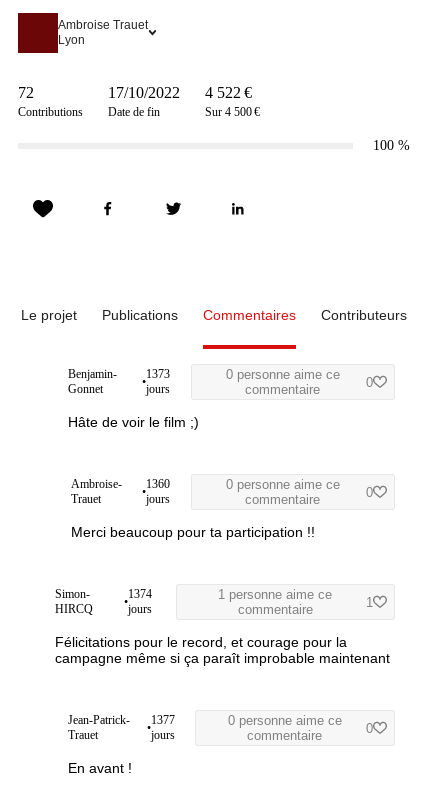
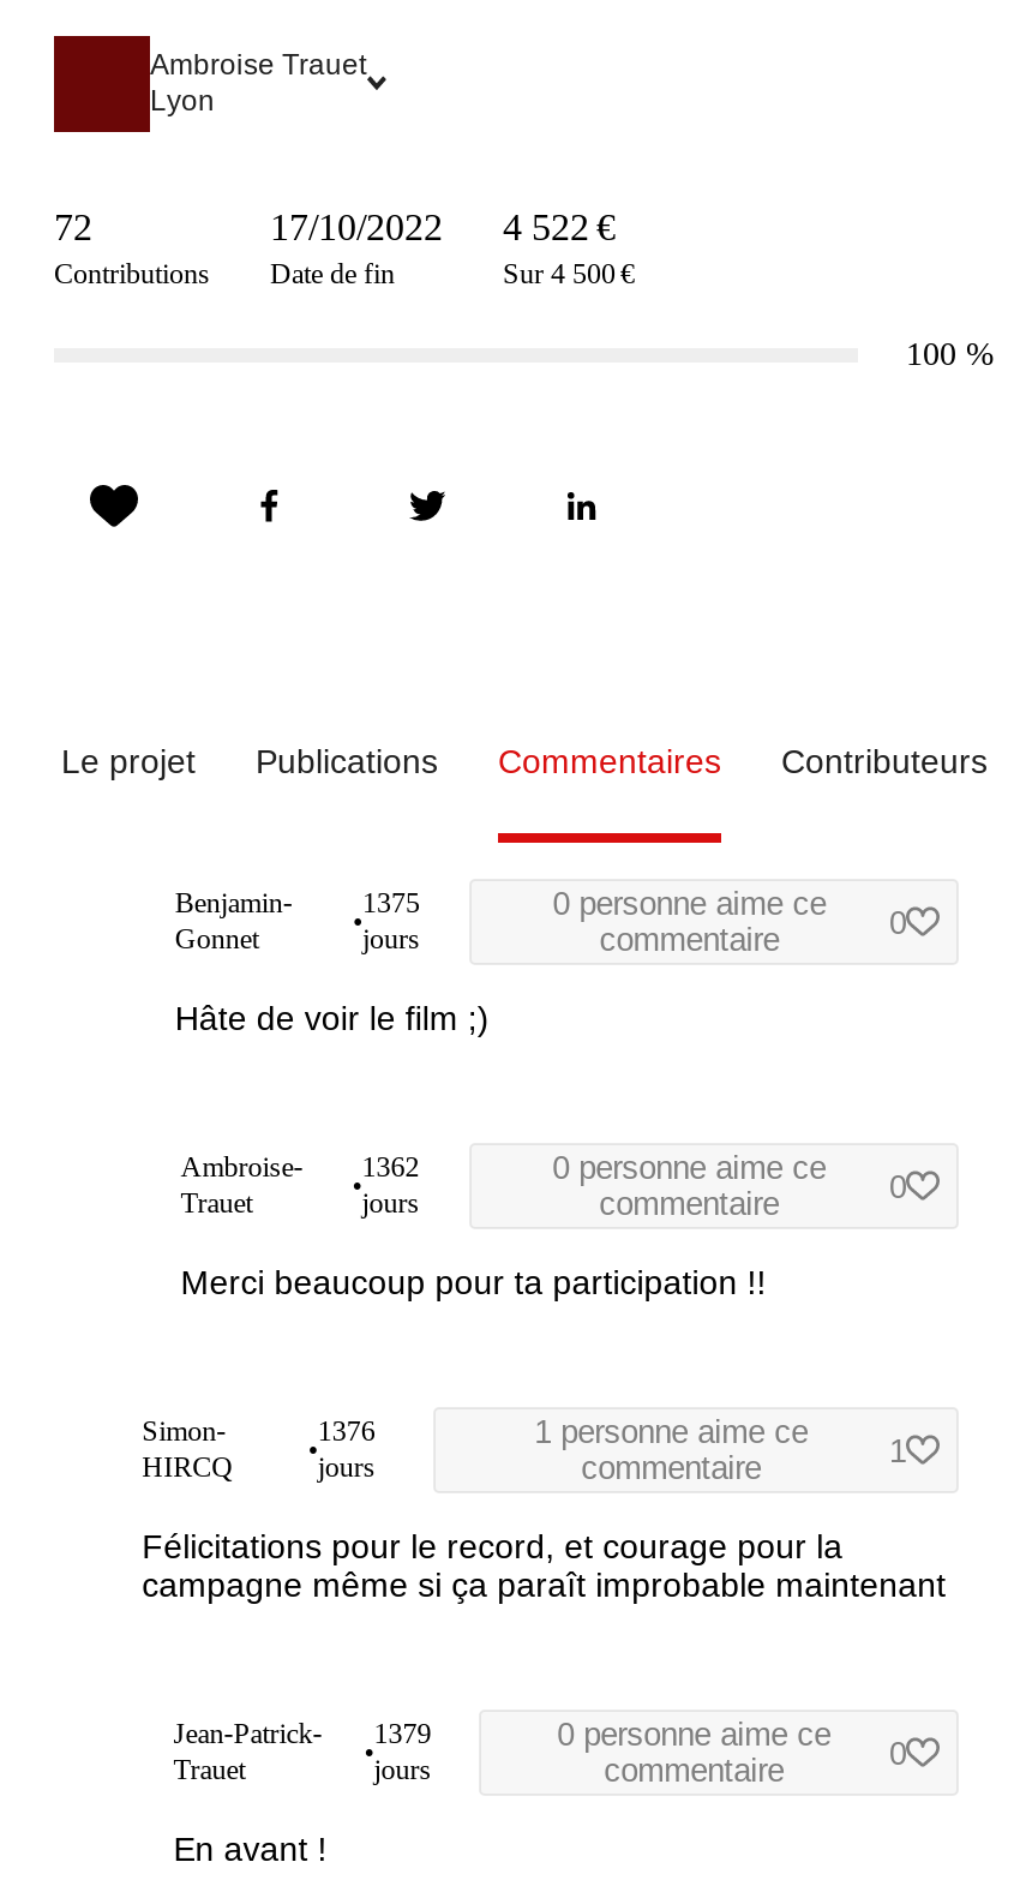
- 1373
+ 1375

- Ambroise- 1360
+ Ambroise- 1362

- 1374
+ 1376

- Jean-Patrick- 1377
+ Jean-Patrick- 1379
